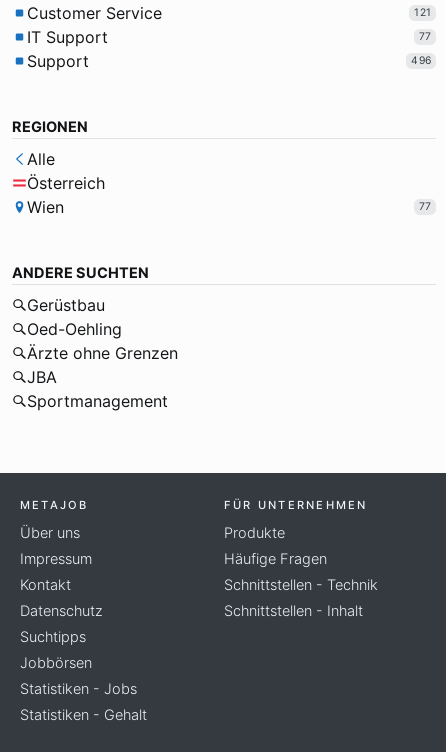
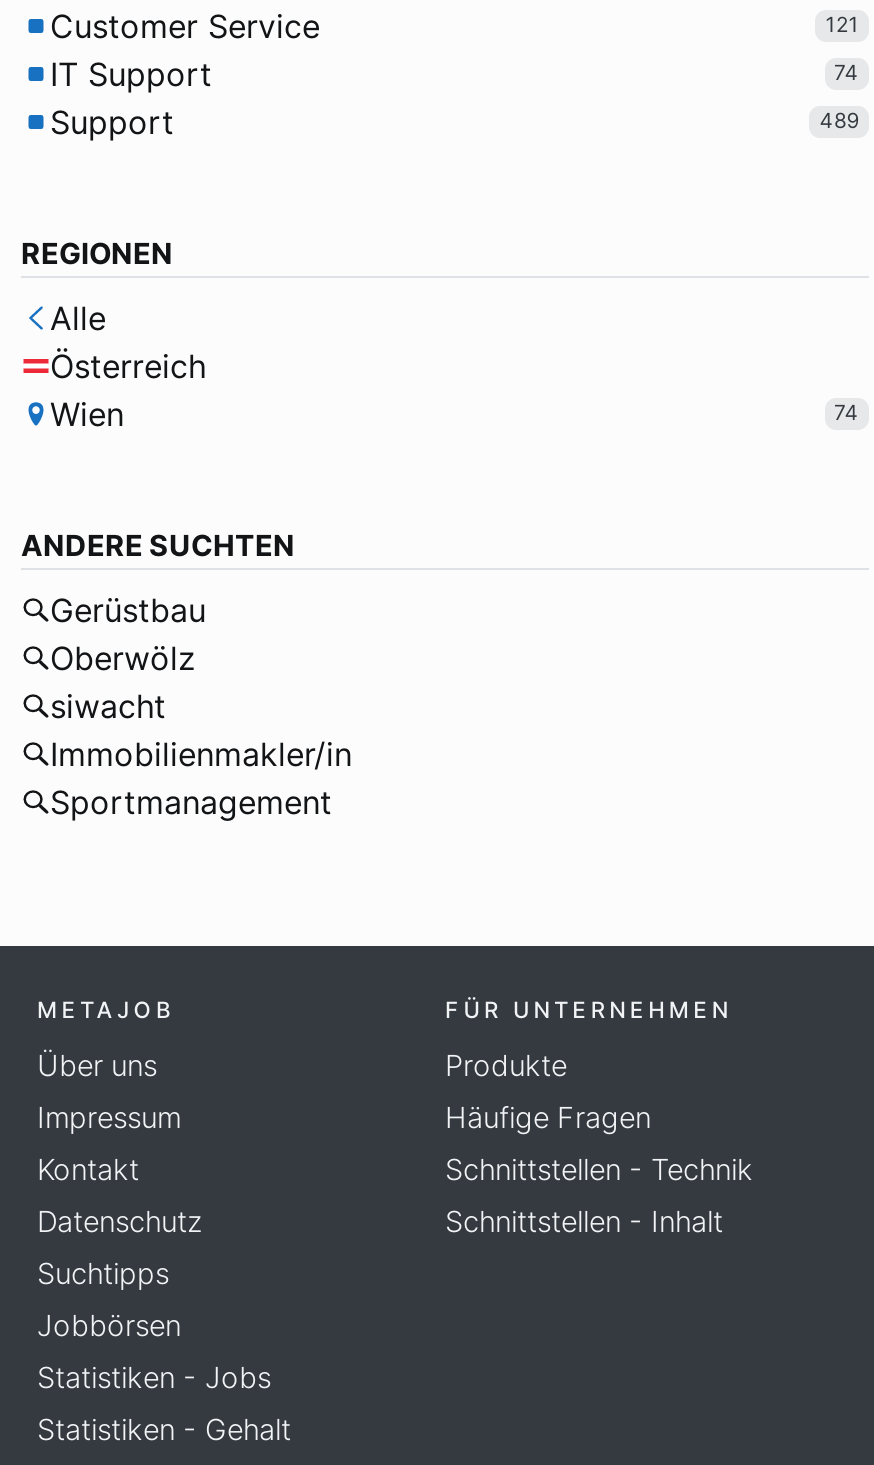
- 77
+ 74

- 496
+ 489

- 77
+ 74

- Oed-Oehling
- Ärzte ohne Grenzen
- JBA
+ Oberwölz
+ siwacht
+ Immobilienmakler/in
